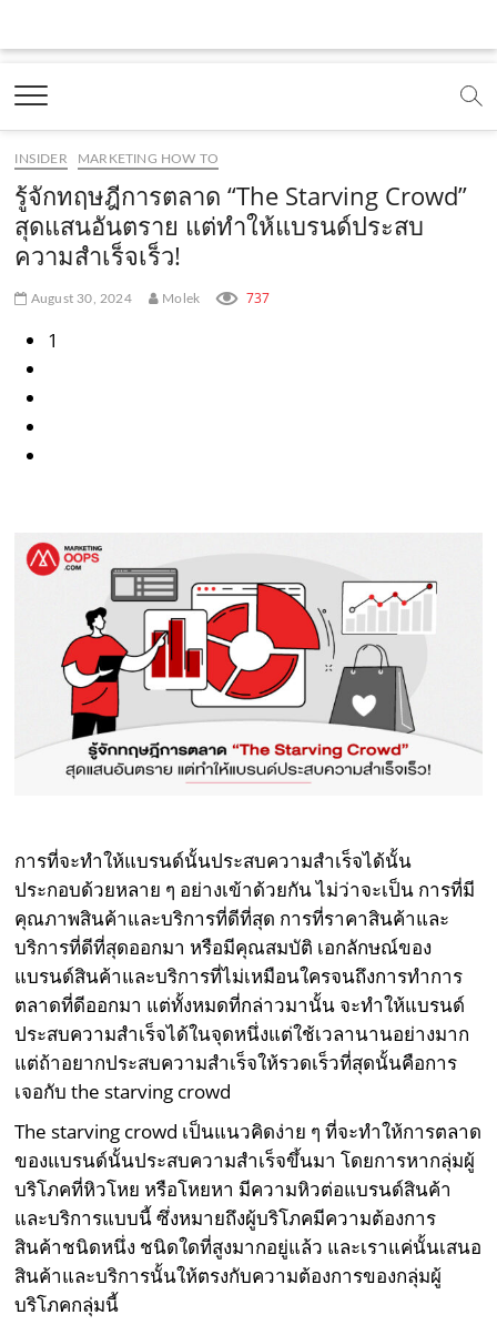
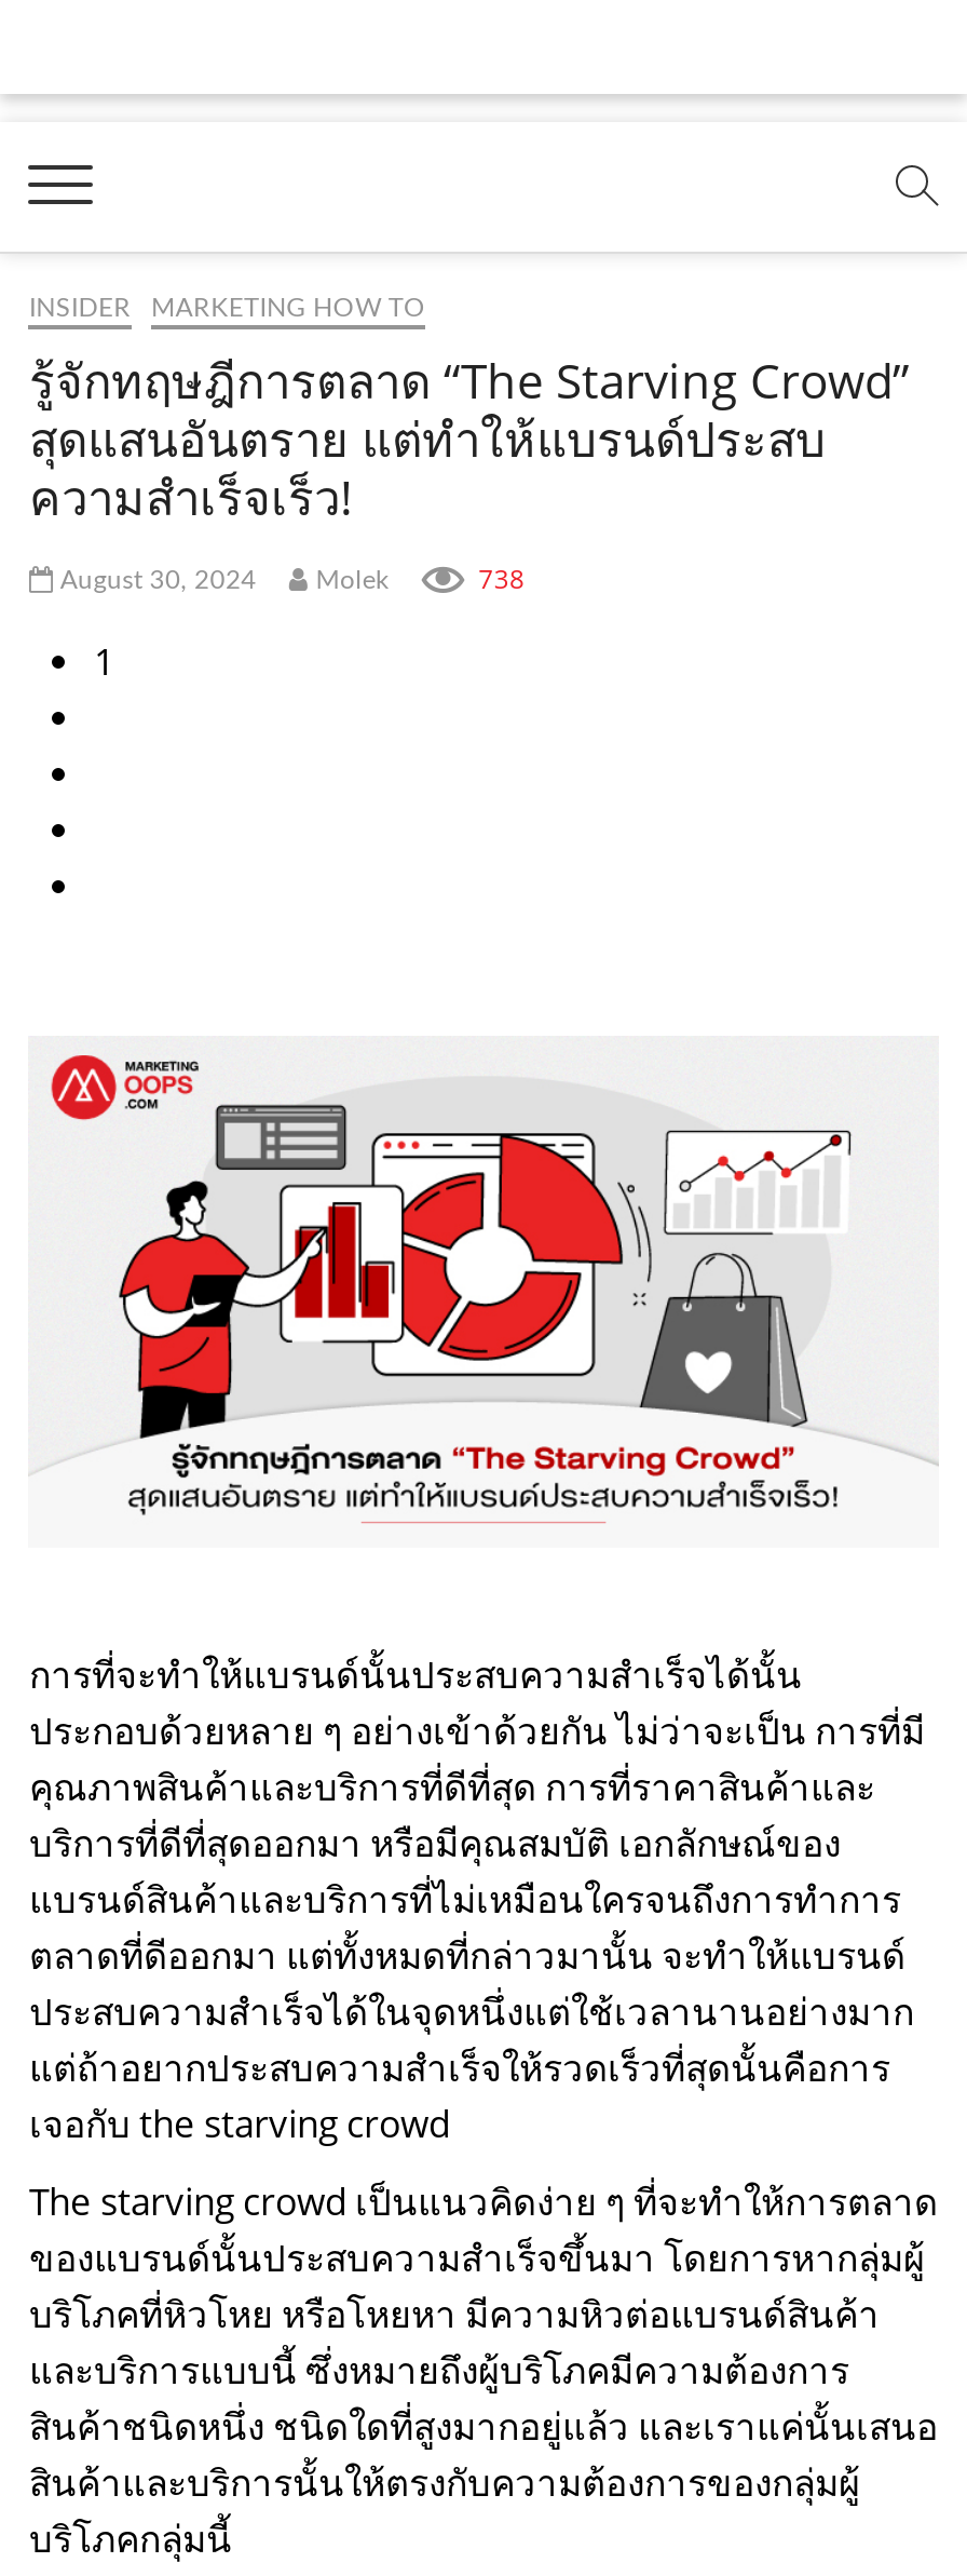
- 737
+ 738
